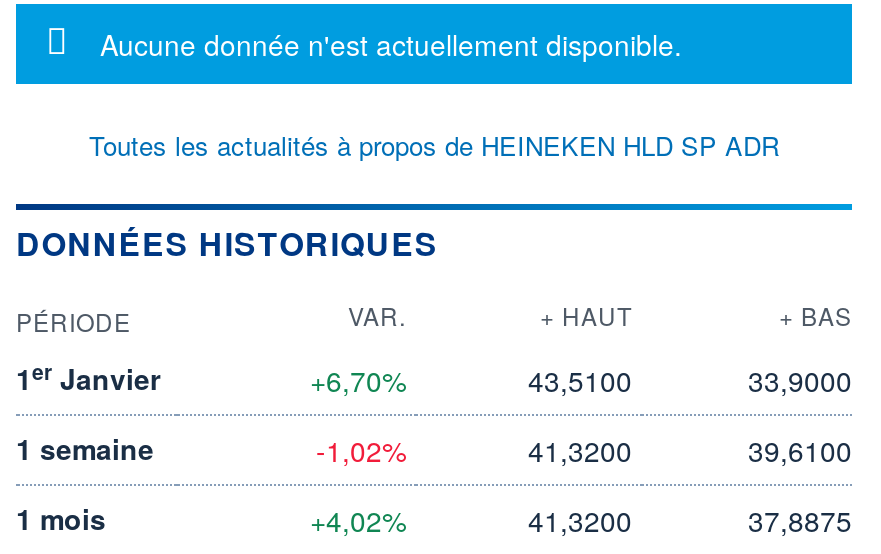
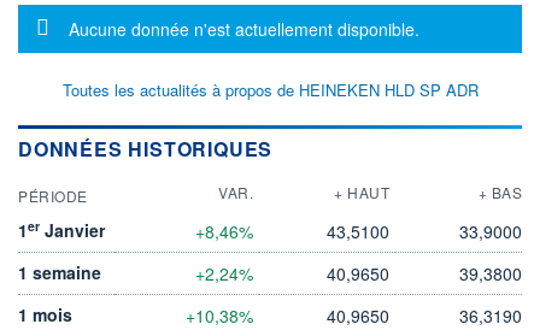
- +6,70%
+ +8,46%

- -1,02%
+ +2,24%

- 41,3200
+ 40,9650

- 39,6100
+ 39,3800

- +4,02%
+ +10,38%

- 41,3200
+ 40,9650

- 37,8875
+ 36,3190
